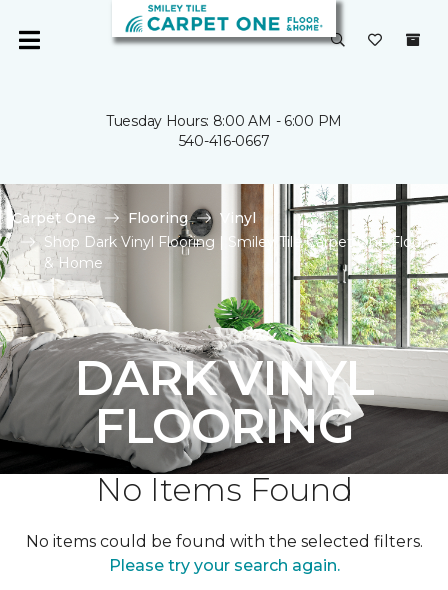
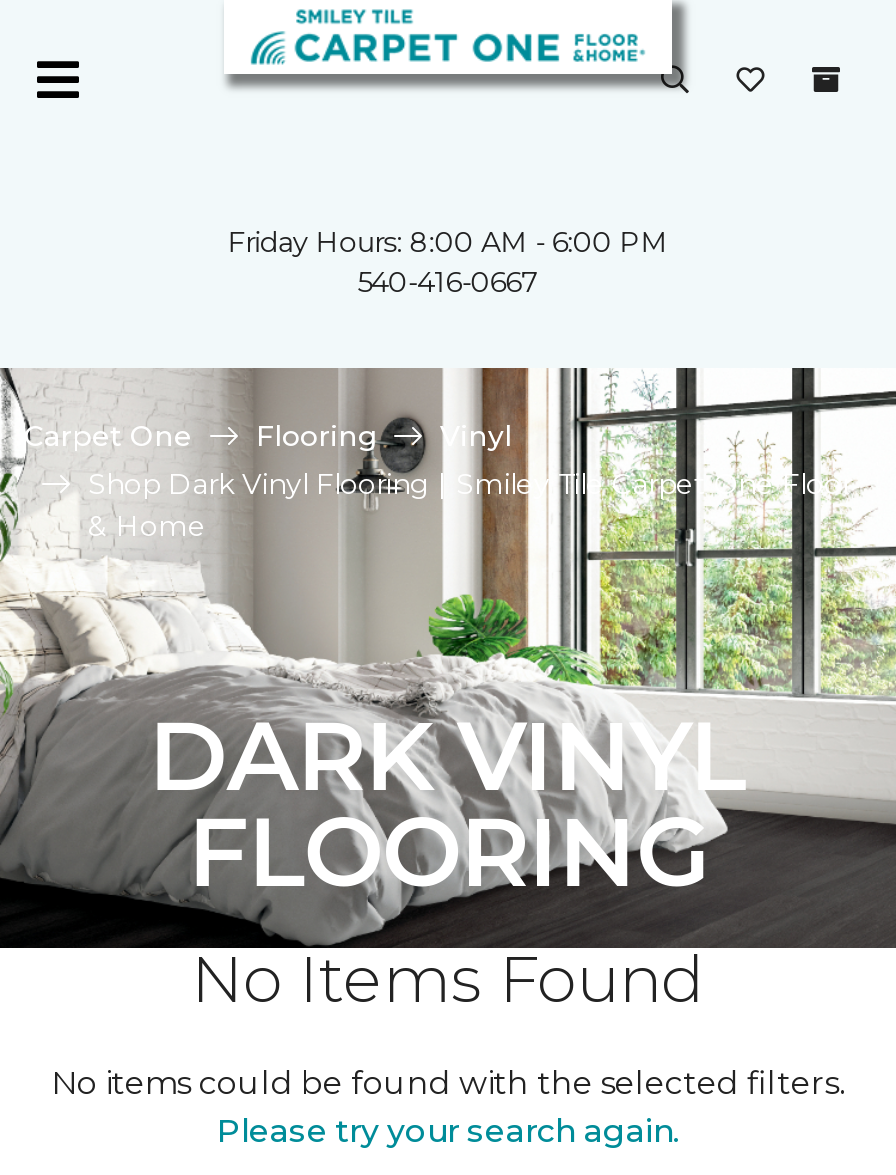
- Tuesday Hours: 8:00 AM - 6:00 PM
+ Friday Hours: 8:00 AM - 6:00 PM
